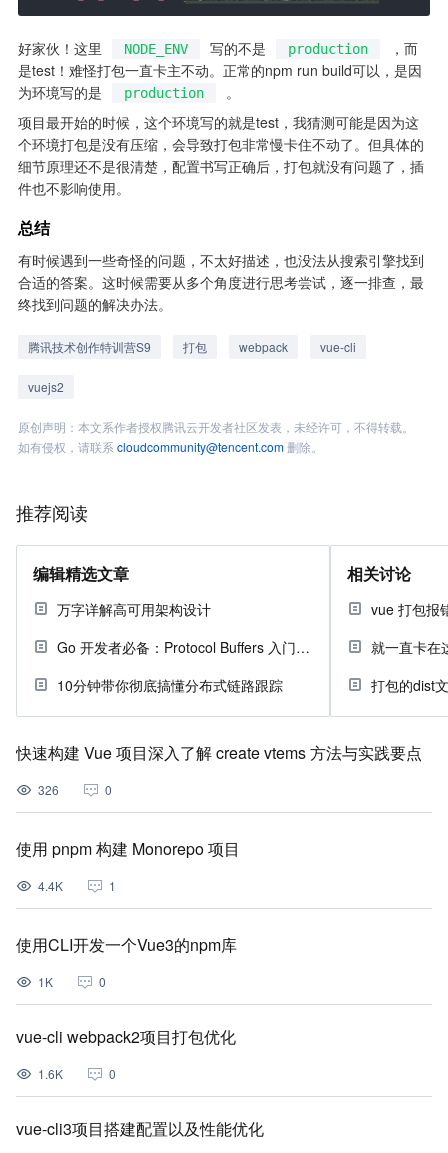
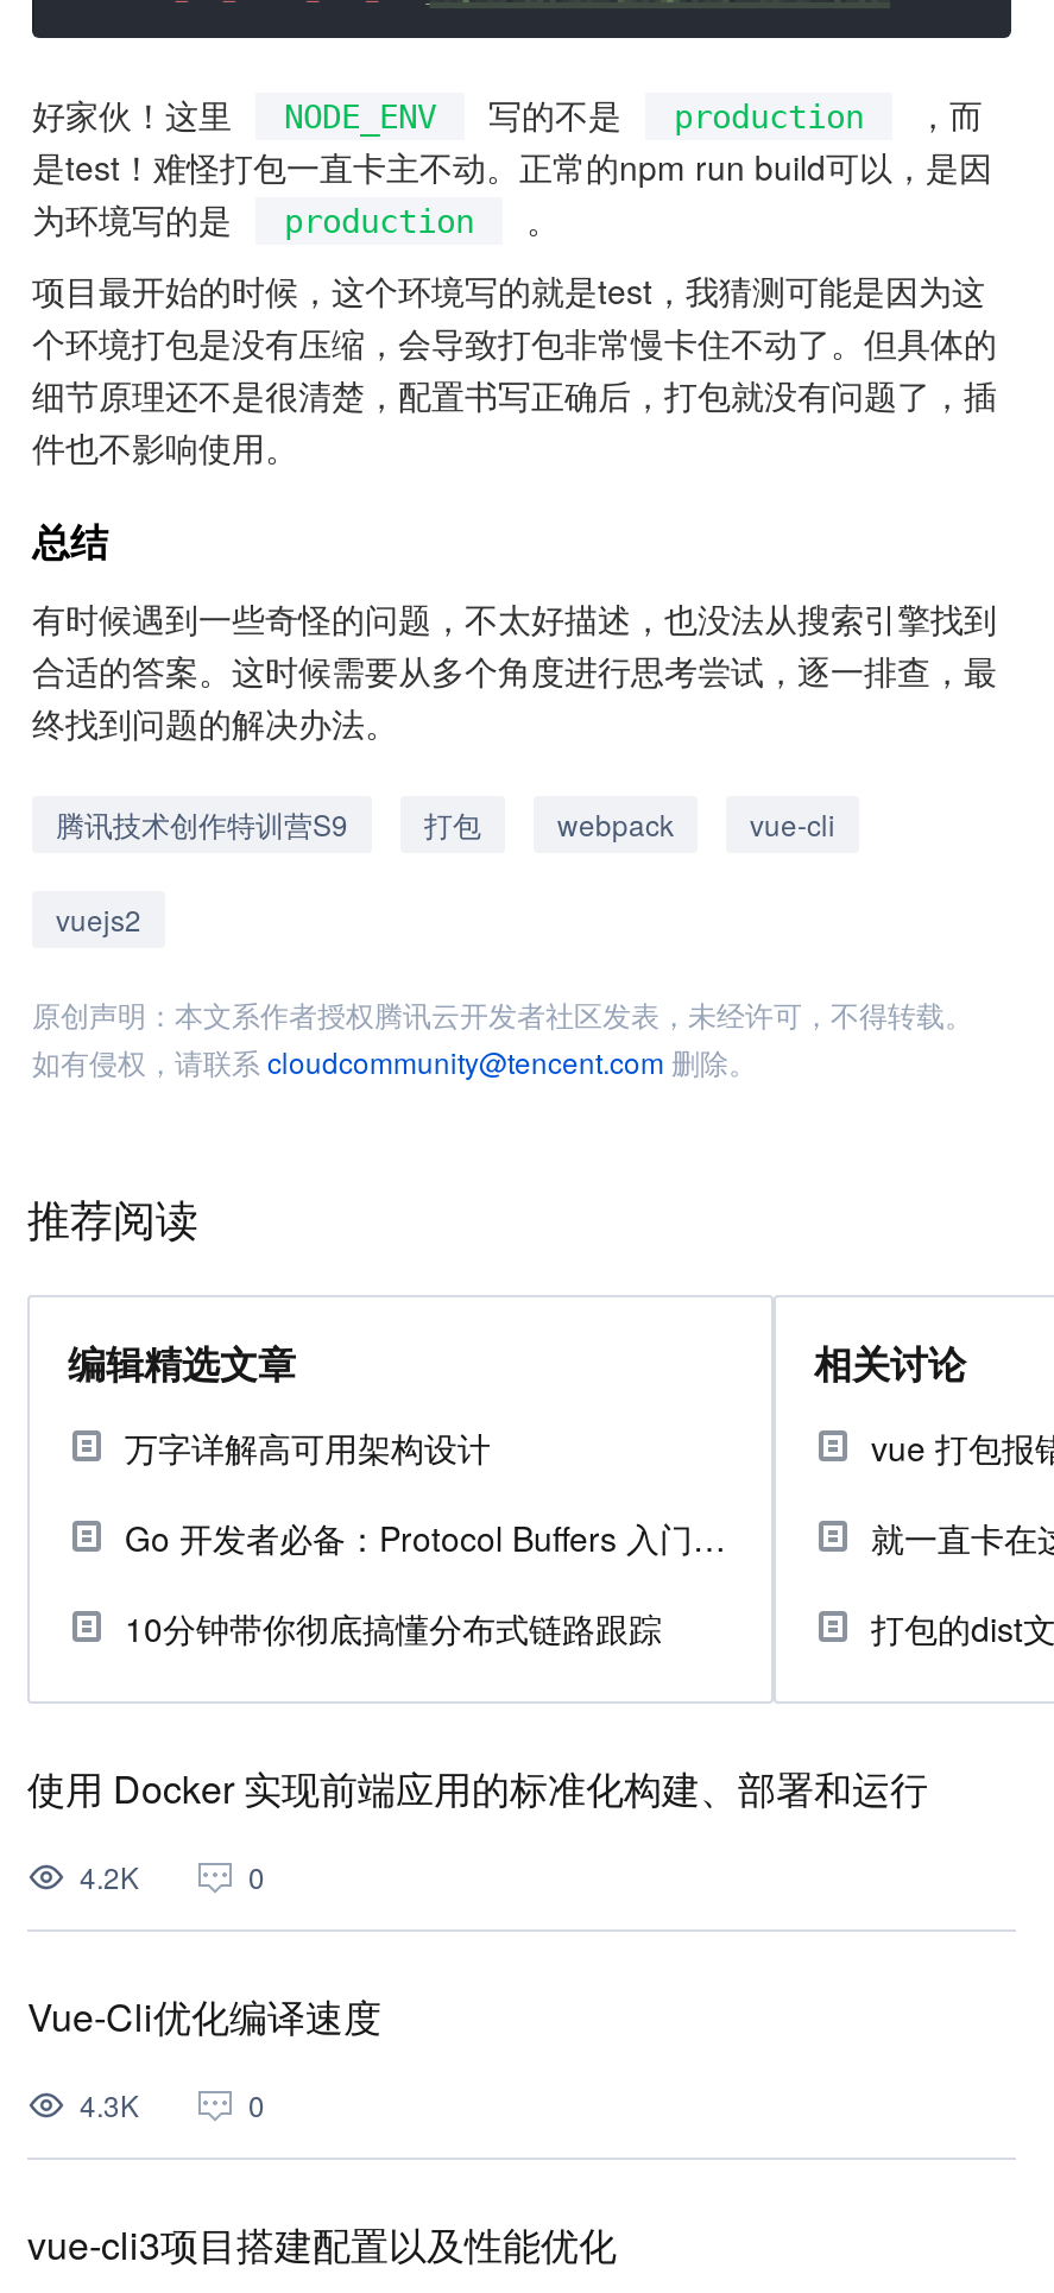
- 快速构建 Vue 项目深入了解 create vtems 方法与实践要点
+ 使用 Docker 实现前端应用的标准化构建、部署和运行

- 326
+ 4.2K

- 使用 pnpm 构建 Monorepo 项目
- 4.4K
- 1
- 使用CLI开发一个Vue3的npm库
- 1K
- 0
- vue-cli webpack2项目打包优化
- 1.6K
+ Vue-Cli优化编译速度
+ 4.3K
